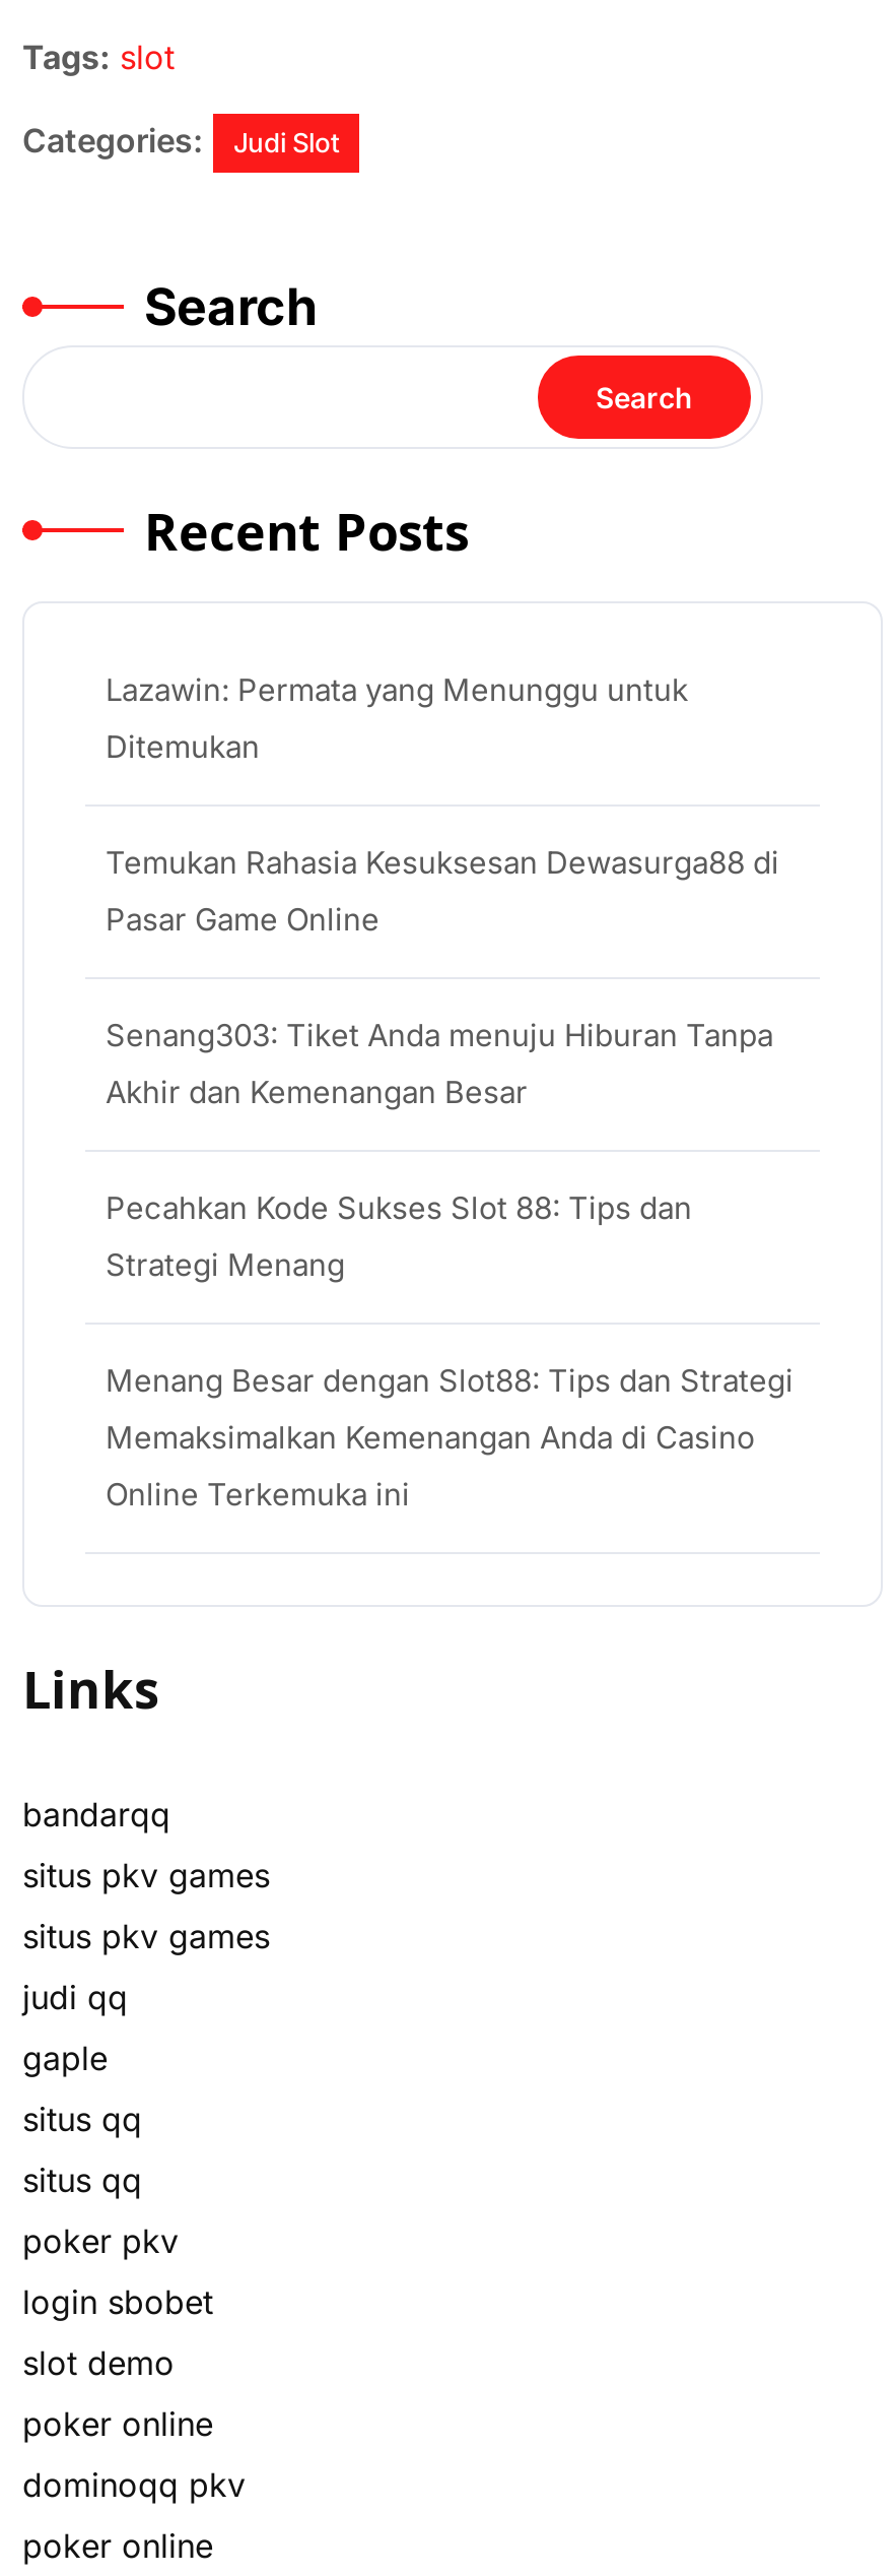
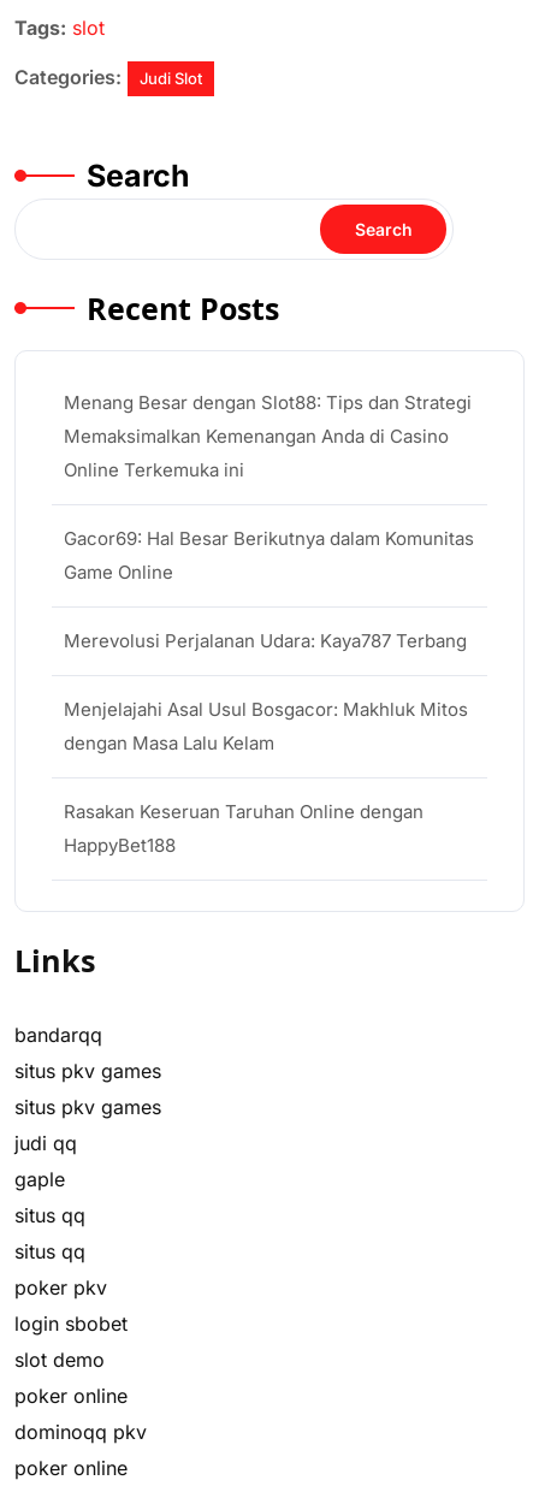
- Lazawin: Permata yang Menunggu untuk
- Ditemukan
- Temukan Rahasia Kesuksesan Dewasurga88 di
- Pasar Game Online
- Senang303: Tiket Anda menuju Hiburan Tanpa
- Akhir dan Kemenangan Besar
- Pecahkan Kode Sukses Slot 88: Tips dan
- Strategi Menang

moved up: Menang Besar dengan Slot88: Tips dan Strategi | Memaksimalkan Kemenangan Anda di Casino | Online Terkemuka ini

+ Gacor69: Hal Besar Berikutnya dalam Komunitas
+ Game Online
+ Merevolusi Perjalanan Udara: Kaya787 Terbang
+ Menjelajahi Asal Usul Bosgacor: Makhluk Mitos
+ dengan Masa Lalu Kelam
+ Rasakan Keseruan Taruhan Online dengan
+ HappyBet188
